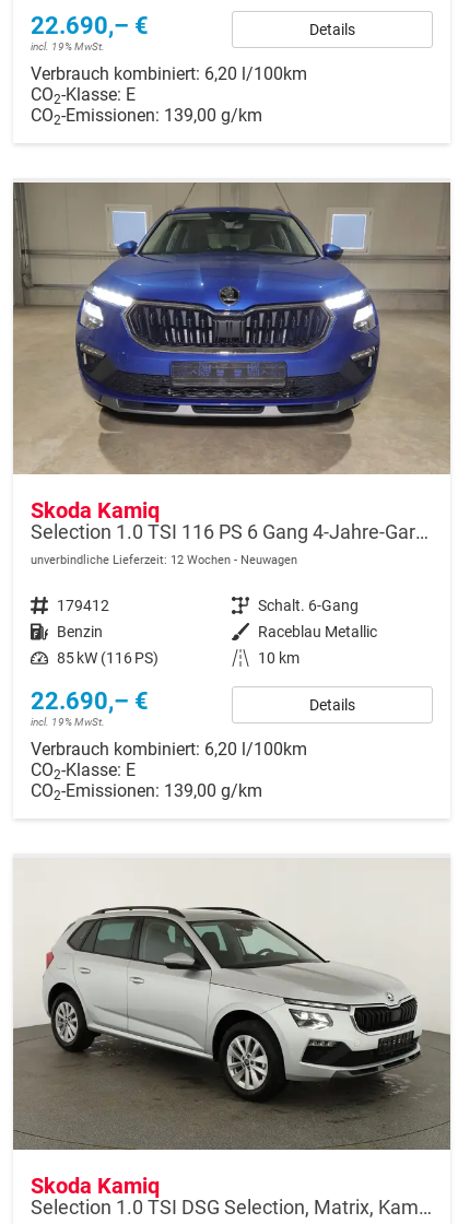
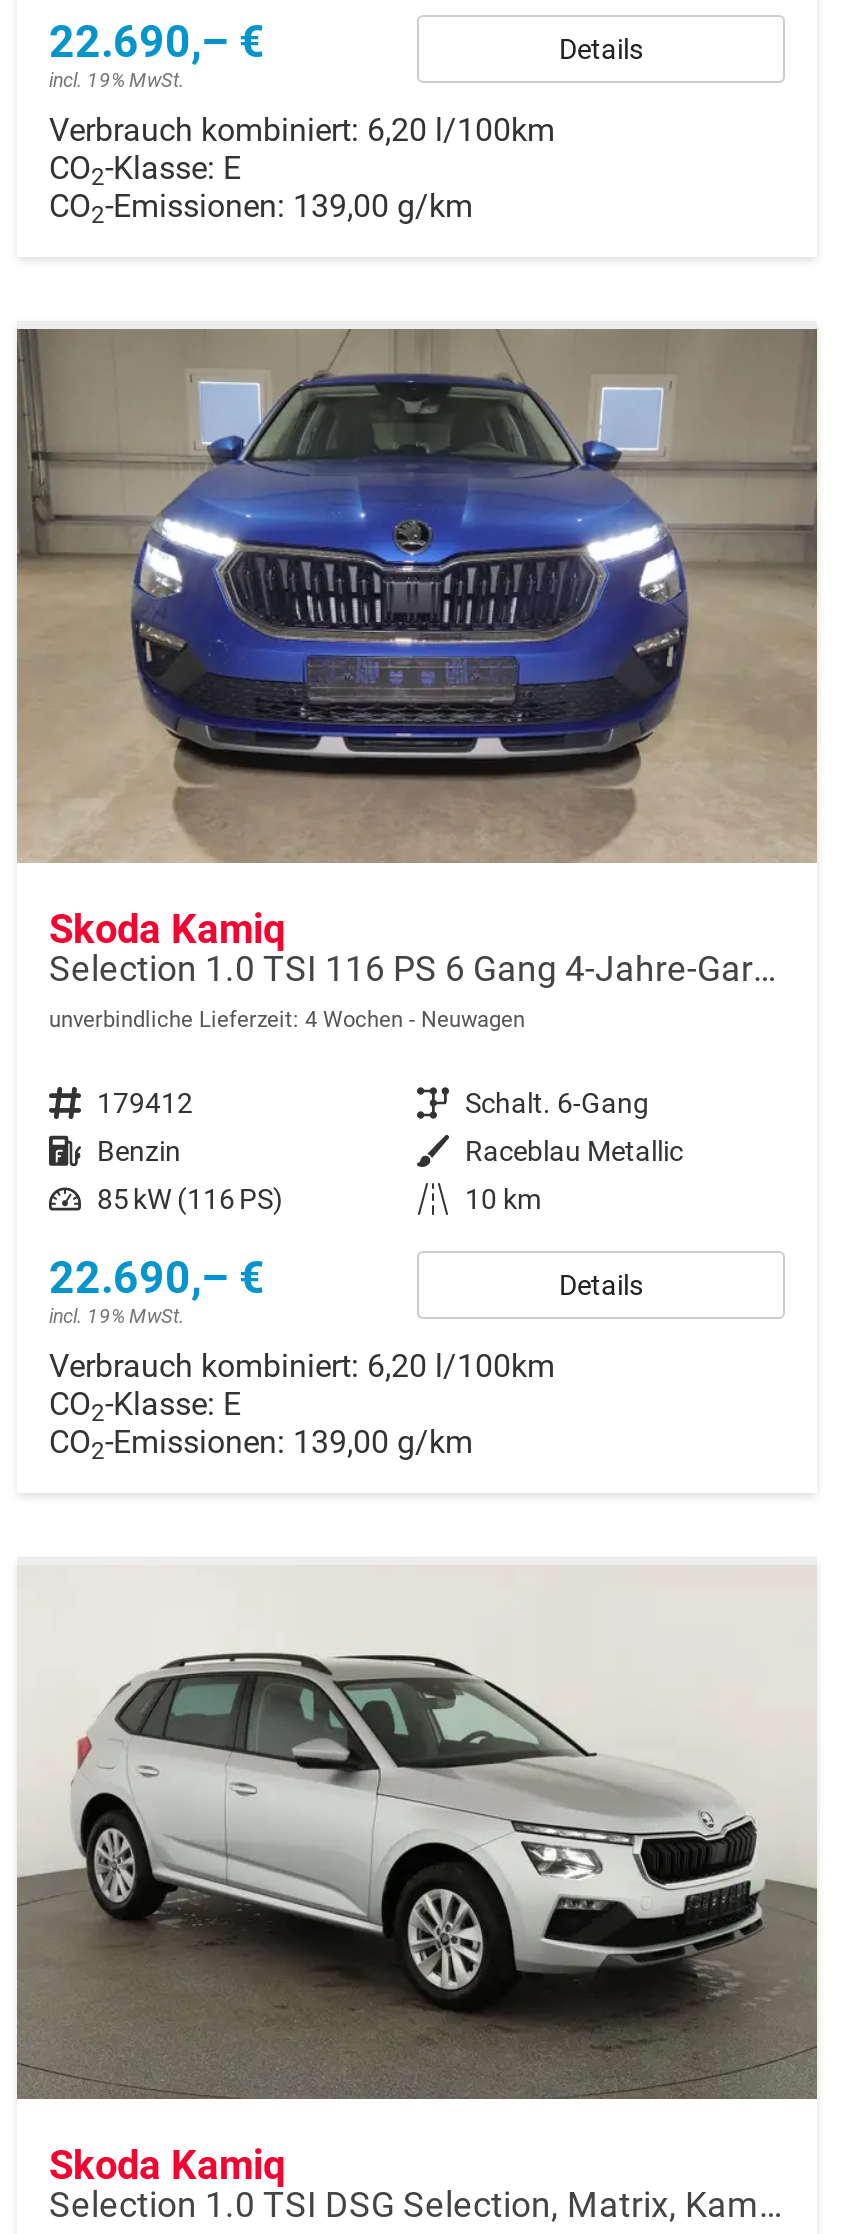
- unverbindliche Lieferzeit: 12 Wochen Neuwagen
+ unverbindliche Lieferzeit: 4 Wochen Neuwagen
